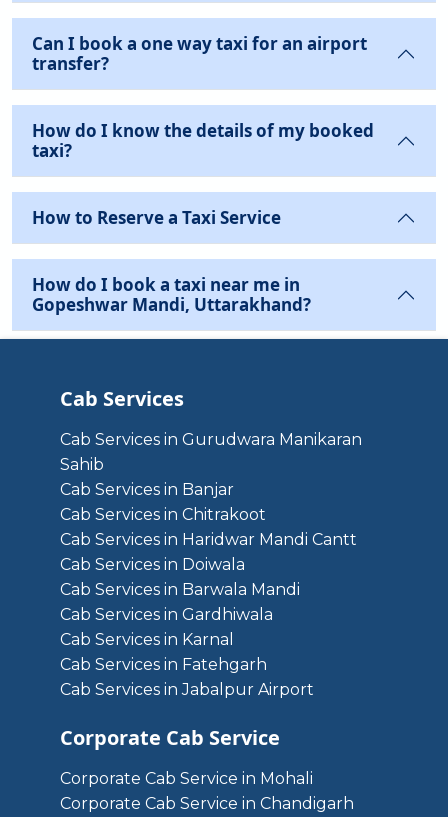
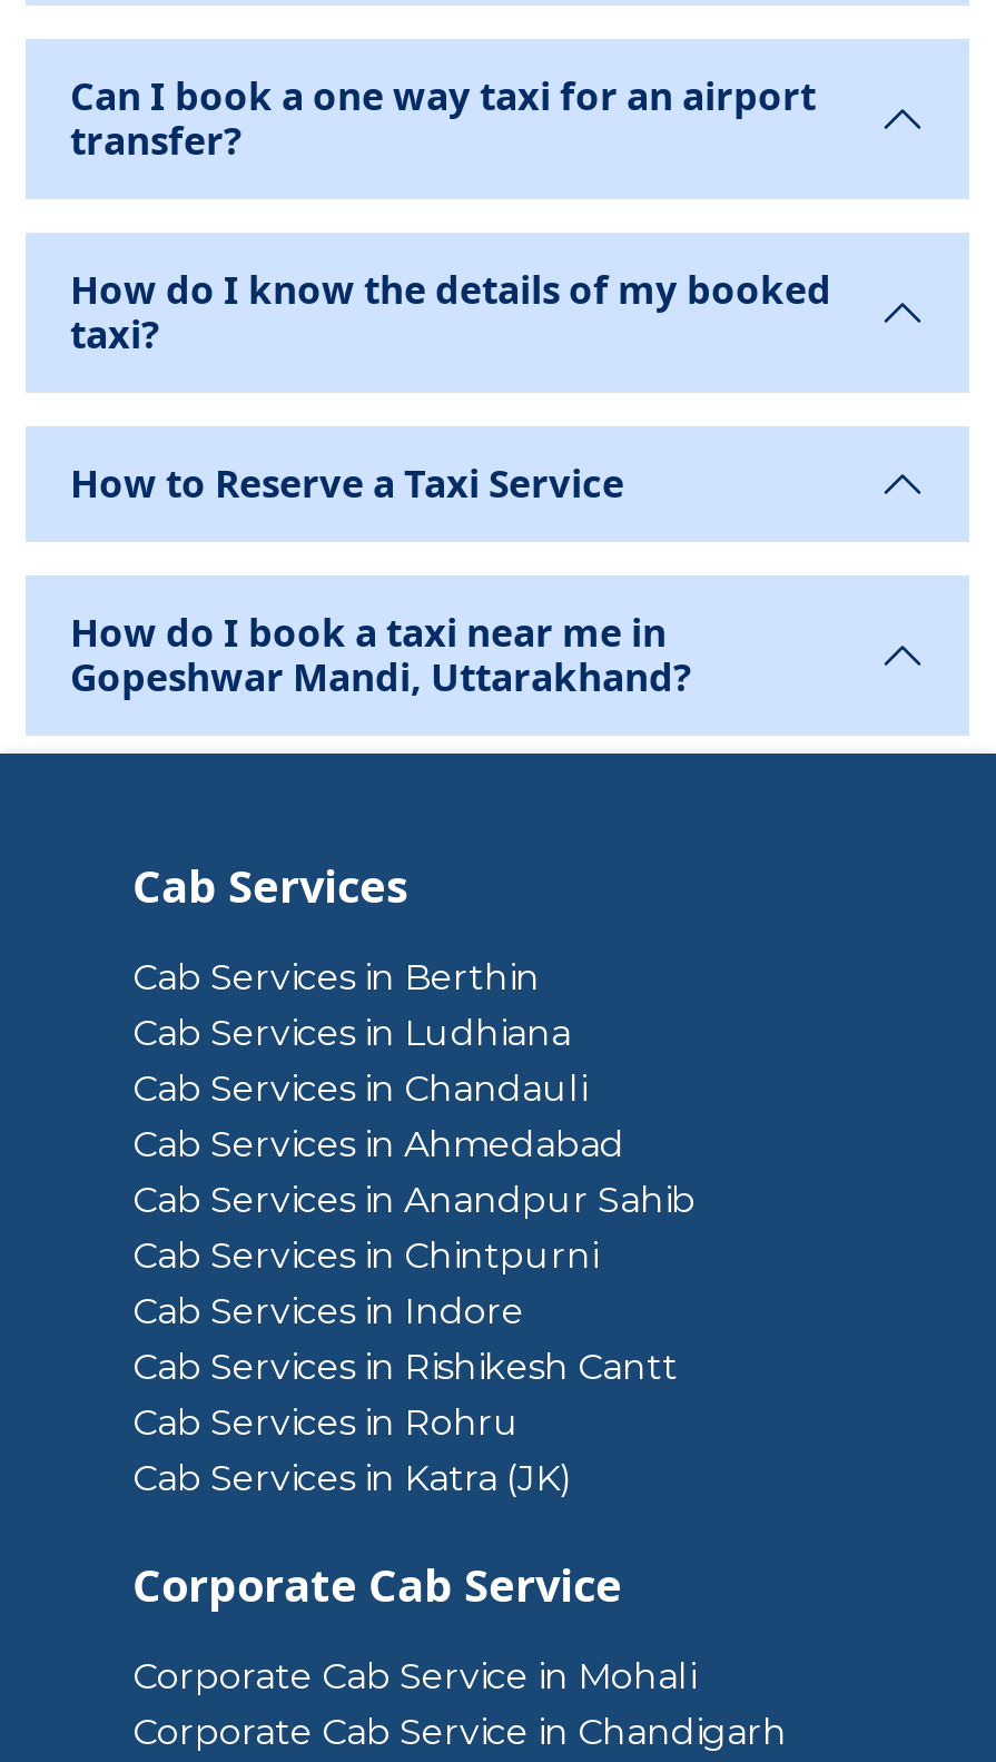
- Cab Services in Gurudwara Manikaran
- Sahib
- Cab Services in Banjar
- Cab Services in Chitrakoot
- Cab Services in Haridwar Mandi Cantt
- Cab Services in Doiwala
- Cab Services in Barwala Mandi
- Cab Services in Gardhiwala
- Cab Services in Karnal
- Cab Services in Fatehgarh
- Cab Services in Jabalpur Airport
+ Cab Services in Berthin
+ Cab Services in Ludhiana
+ Cab Services in Chandauli
+ Cab Services in Ahmedabad
+ Cab Services in Anandpur Sahib
+ Cab Services in Chintpurni
+ Cab Services in Indore
+ Cab Services in Rishikesh Cantt
+ Cab Services in Rohru
+ Cab Services in Katra (JK)
